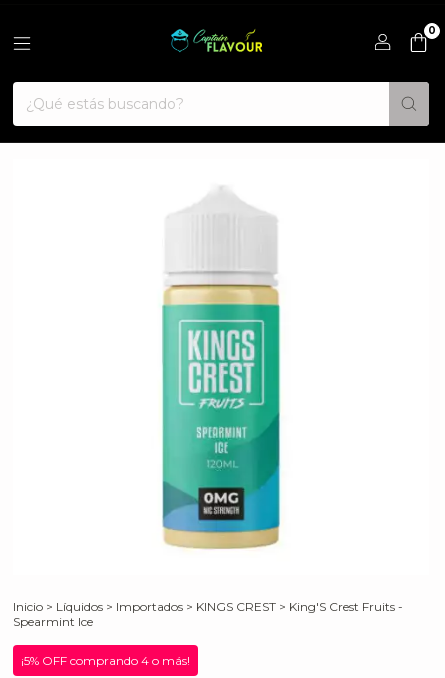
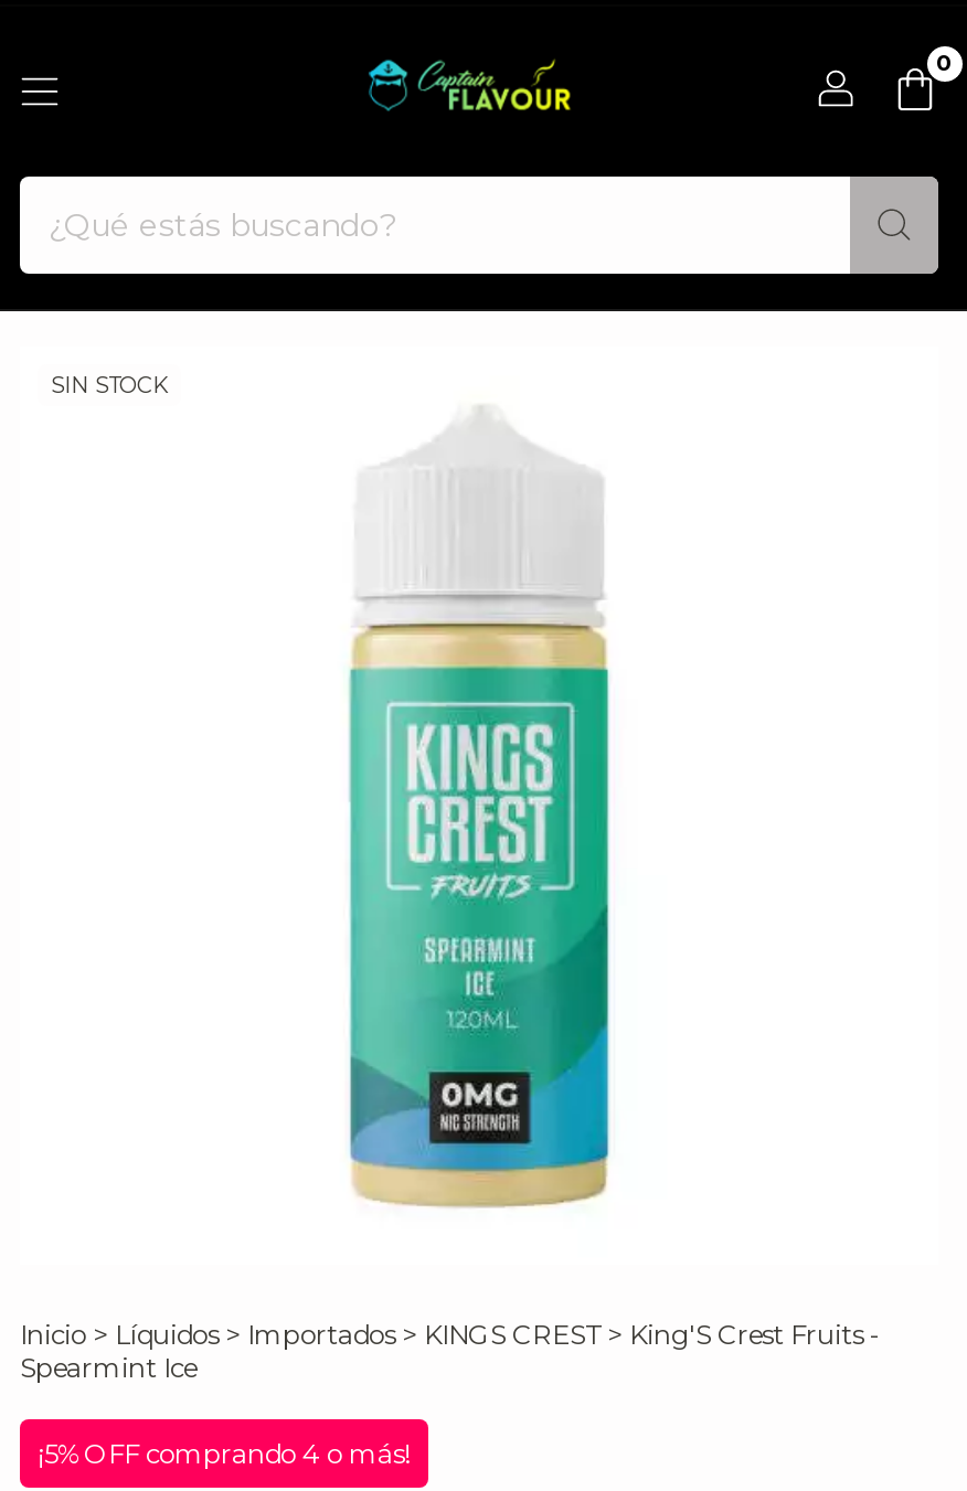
+ SIN STOCK
